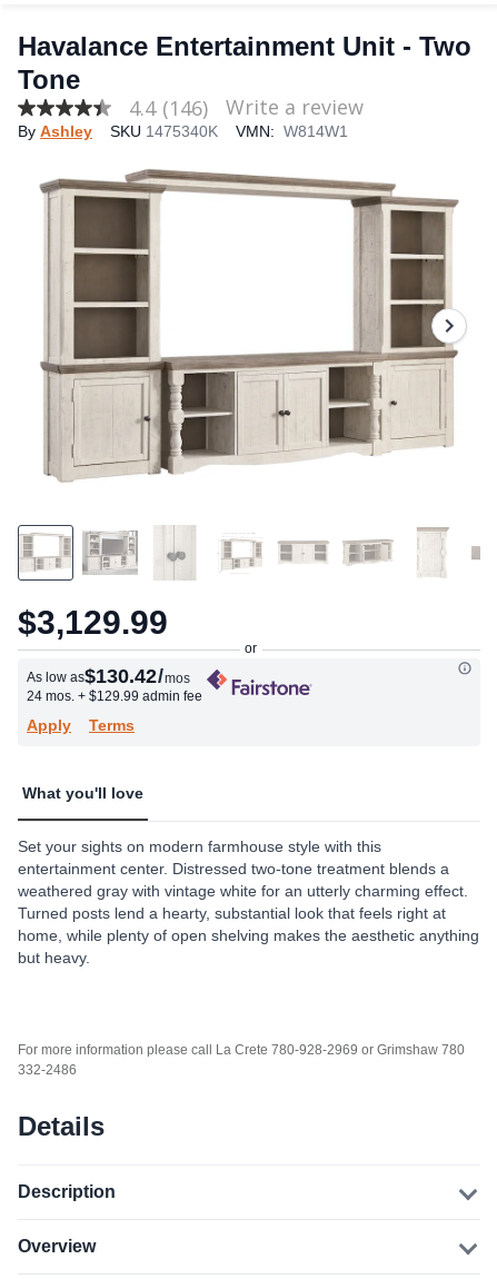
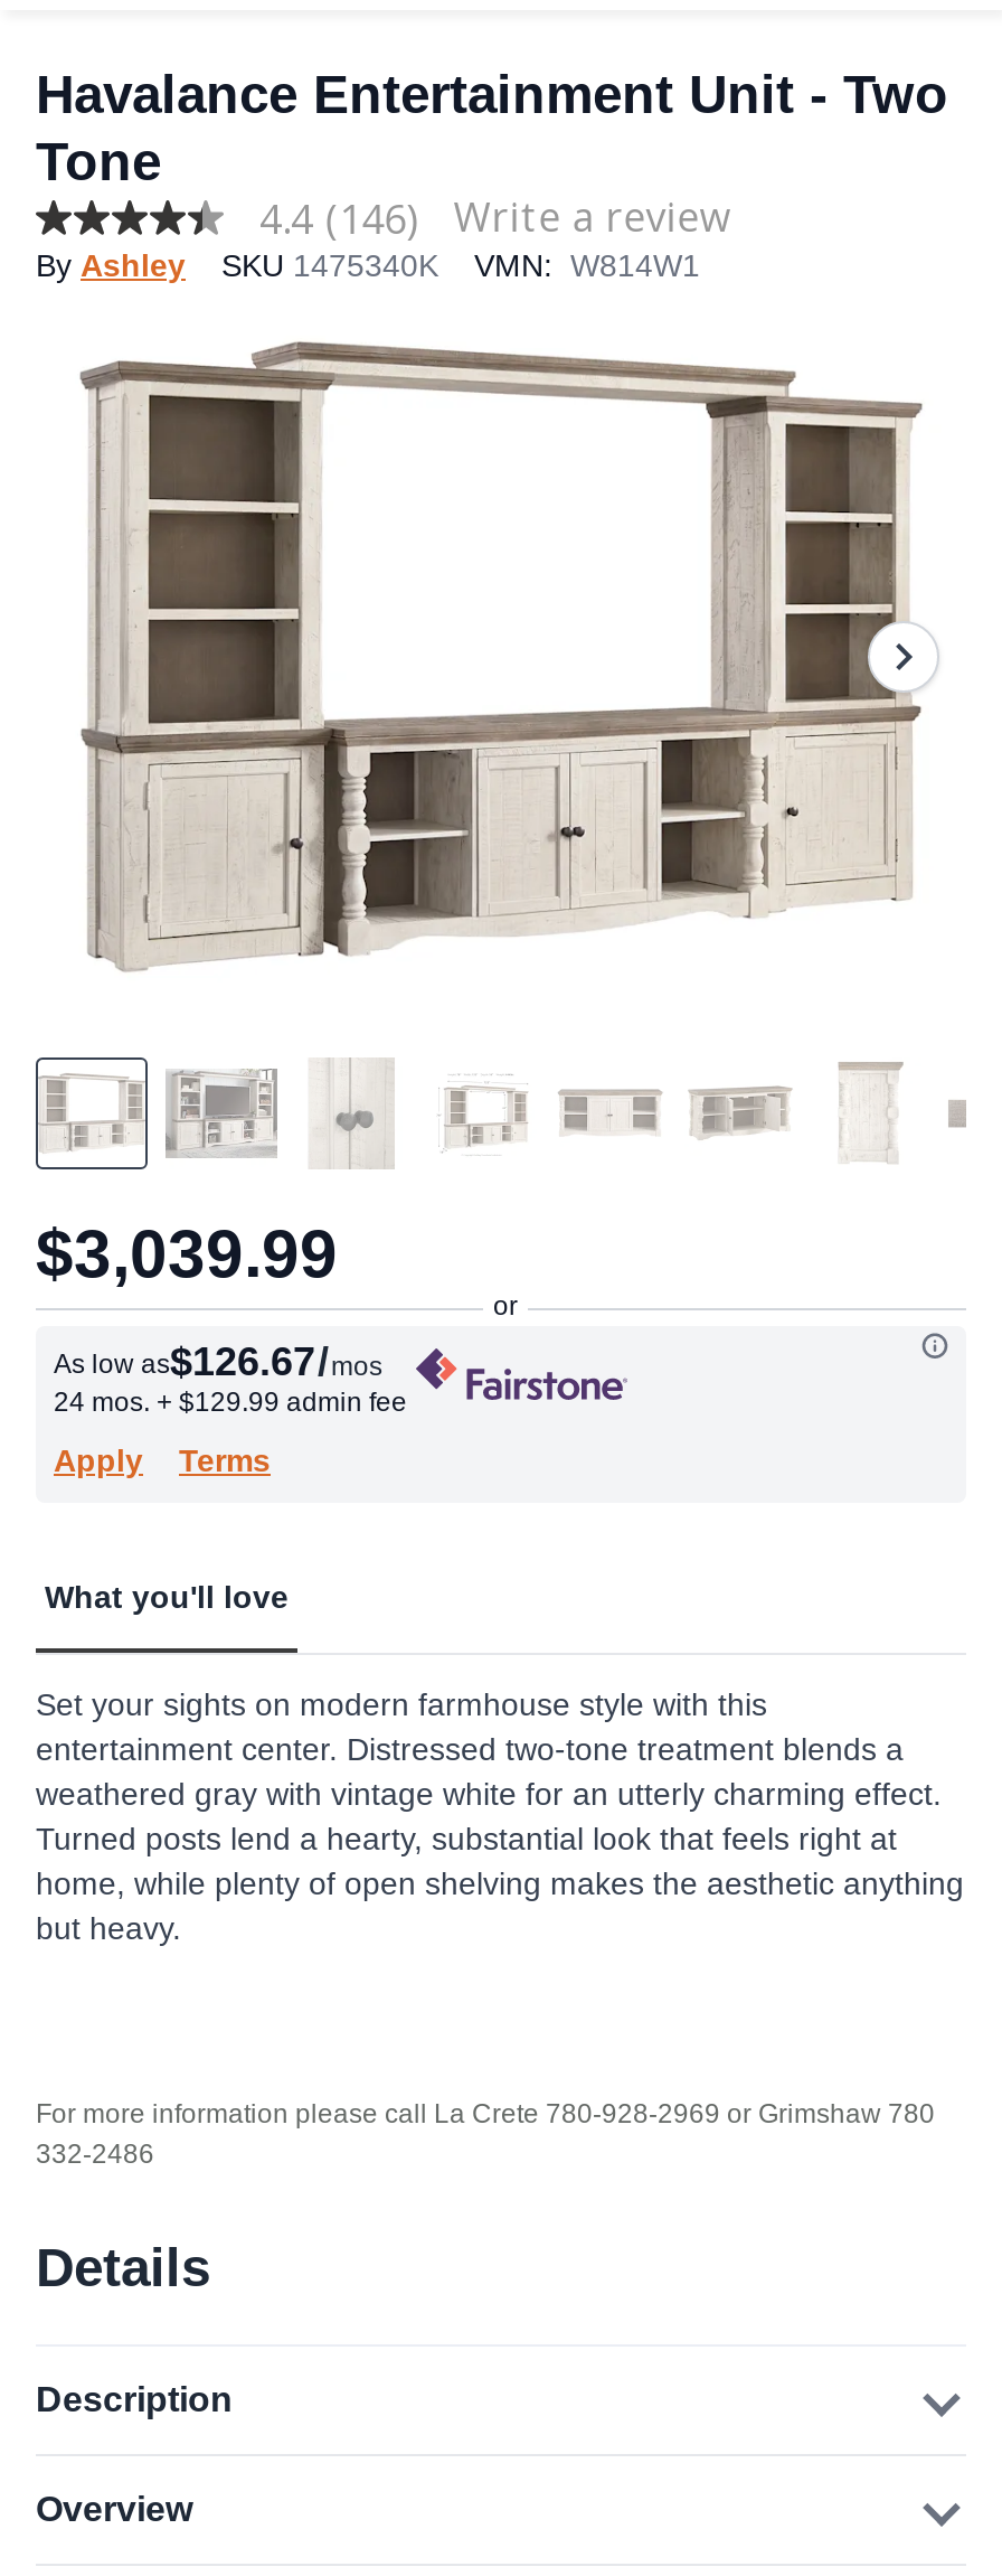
- $3,129.99
+ $3,039.99

- As low as$130.42 /mos
+ As low as$126.67 /mos
